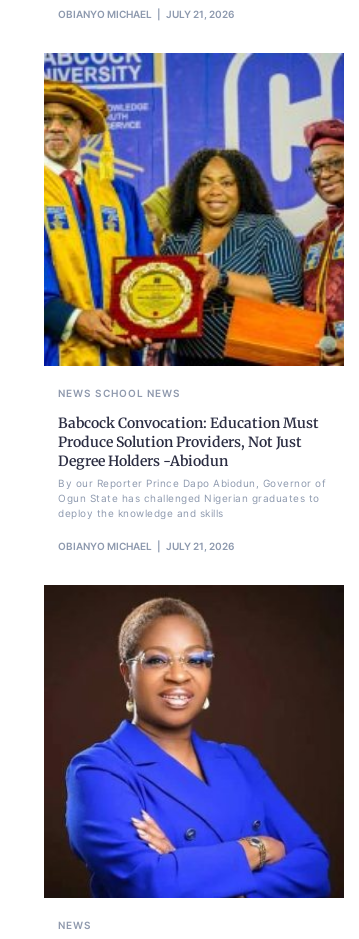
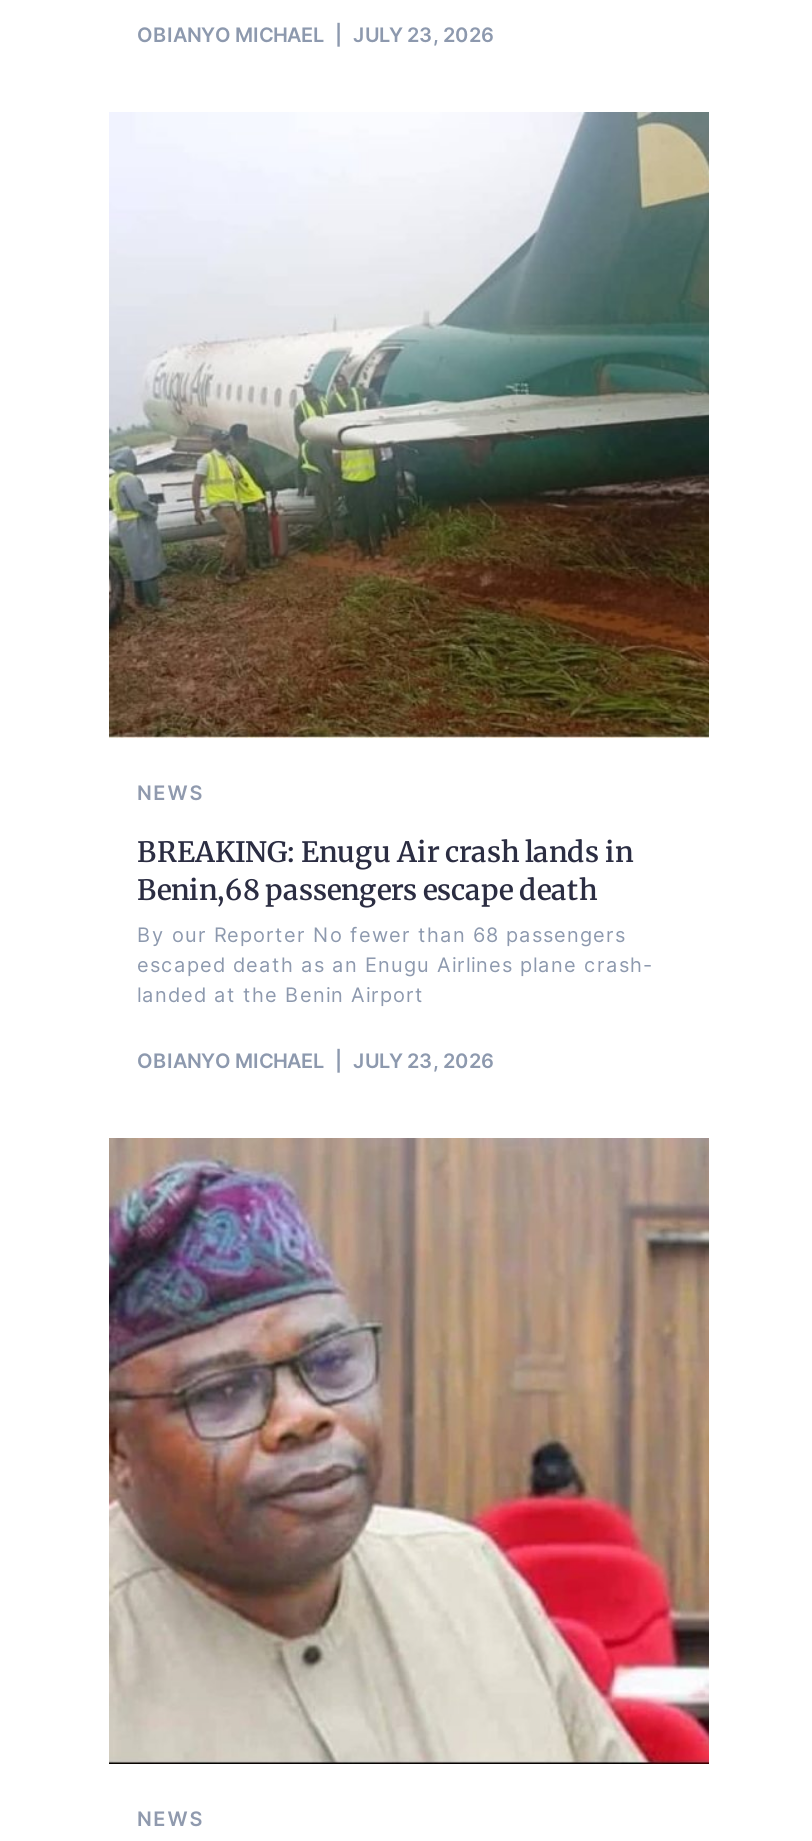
- OBIANYO MICHAEL JULY 21, 2026
+ OBIANYO MICHAEL JULY 23, 2026

- [image]
- NEWS SCHOOL NEWS
+ [image]
+ NEWS

- Babcock Convocation: Education Must
- Produce Solution Providers, Not Just
- Degree Holders -Abiodun
- By our Reporter Prince Dapo Abiodun, Governor of
- Ogun State has challenged Nigerian graduates to
- deploy the knowledge and skills
+ BREAKING: Enugu Air crash lands in
+ Benin,68 passengers escape death
+ By our Reporter No fewer than 68 passengers
+ escaped death as an Enugu Airlines plane crash-
+ landed at the Benin Airport

- OBIANYO MICHAEL JULY 21, 2026
+ OBIANYO MICHAEL JULY 23, 2026

- [image]
+ [image]
